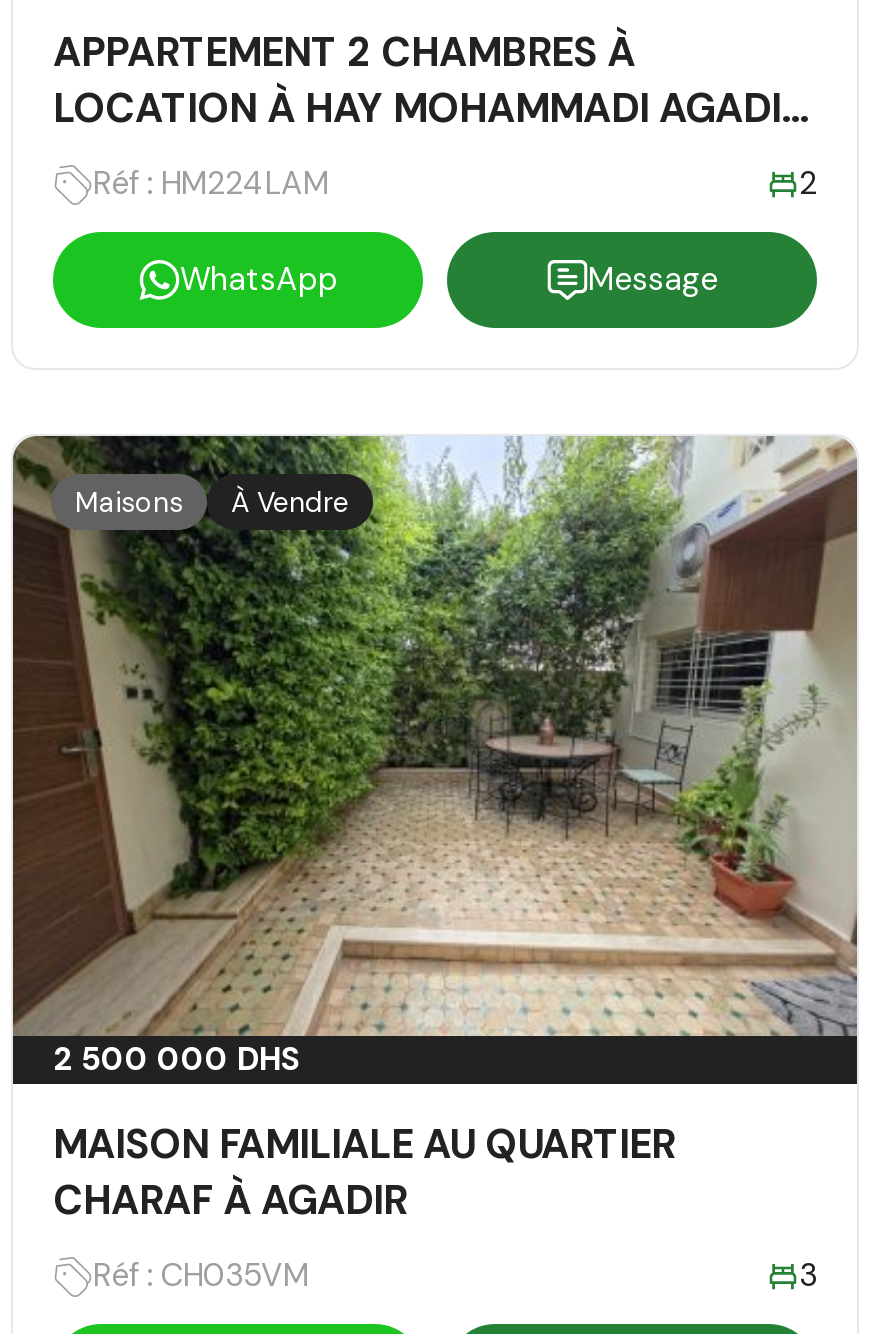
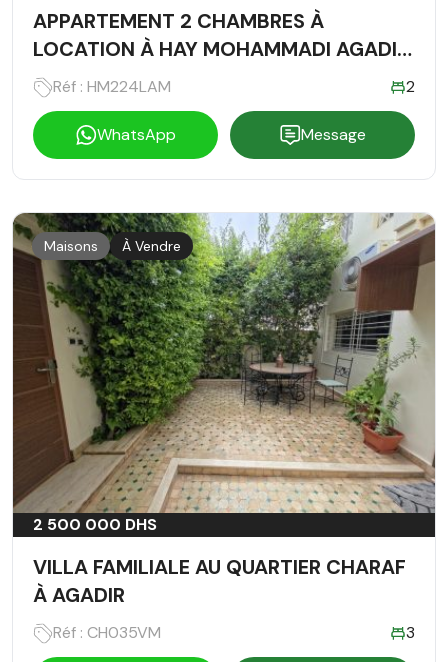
- MAISON FAMILIALE AU QUARTIER
- CHARAF À AGADIR
+ VILLA FAMILIALE AU QUARTIER CHARAF
+ À AGADIR
